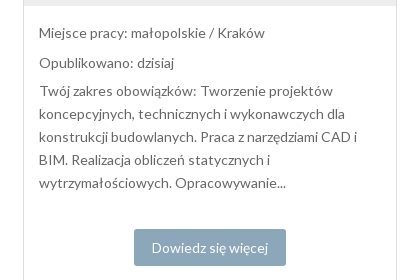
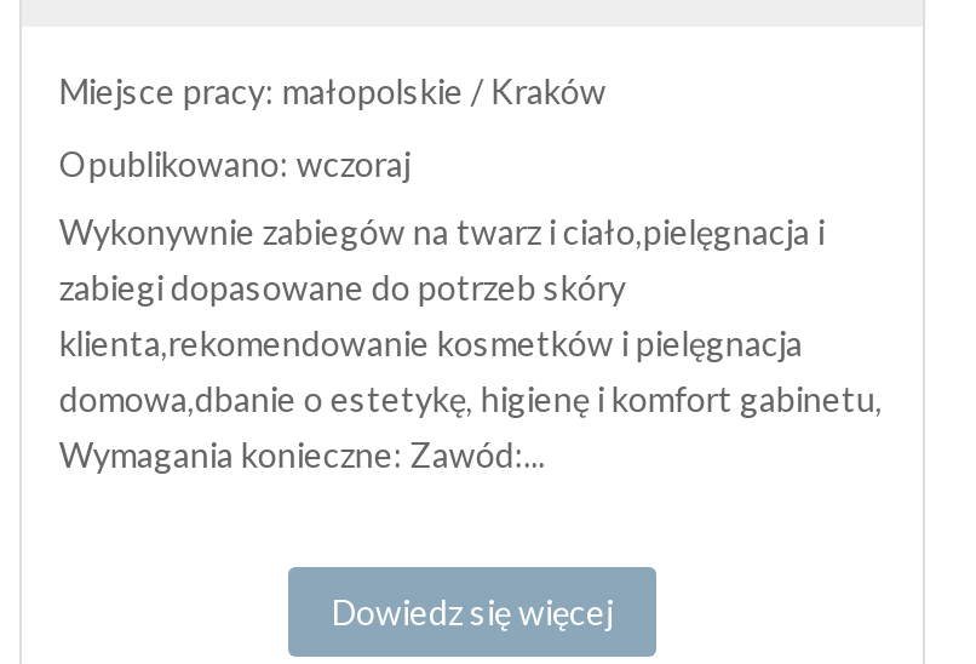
- Opublikowano: dzisiaj
+ Opublikowano: wczoraj

- Twój zakres obowiązków: Tworzenie projektów
- koncepcyjnych, technicznych i wykonawczych dla
- konstrukcji budowlanych. Praca z narzędziami CAD i
- BIM. Realizacja obliczeń statycznych i
- wytrzymałościowych. Opracowywanie...
+ Wykonywnie zabiegów na twarz i ciało,pielęgnacja i
+ zabiegi dopasowane do potrzeb skóry
+ klienta,rekomendowanie kosmetków i pielęgnacja
+ domowa,dbanie o estetykę, higienę i komfort gabinetu,
+ Wymagania konieczne: Zawód:...
